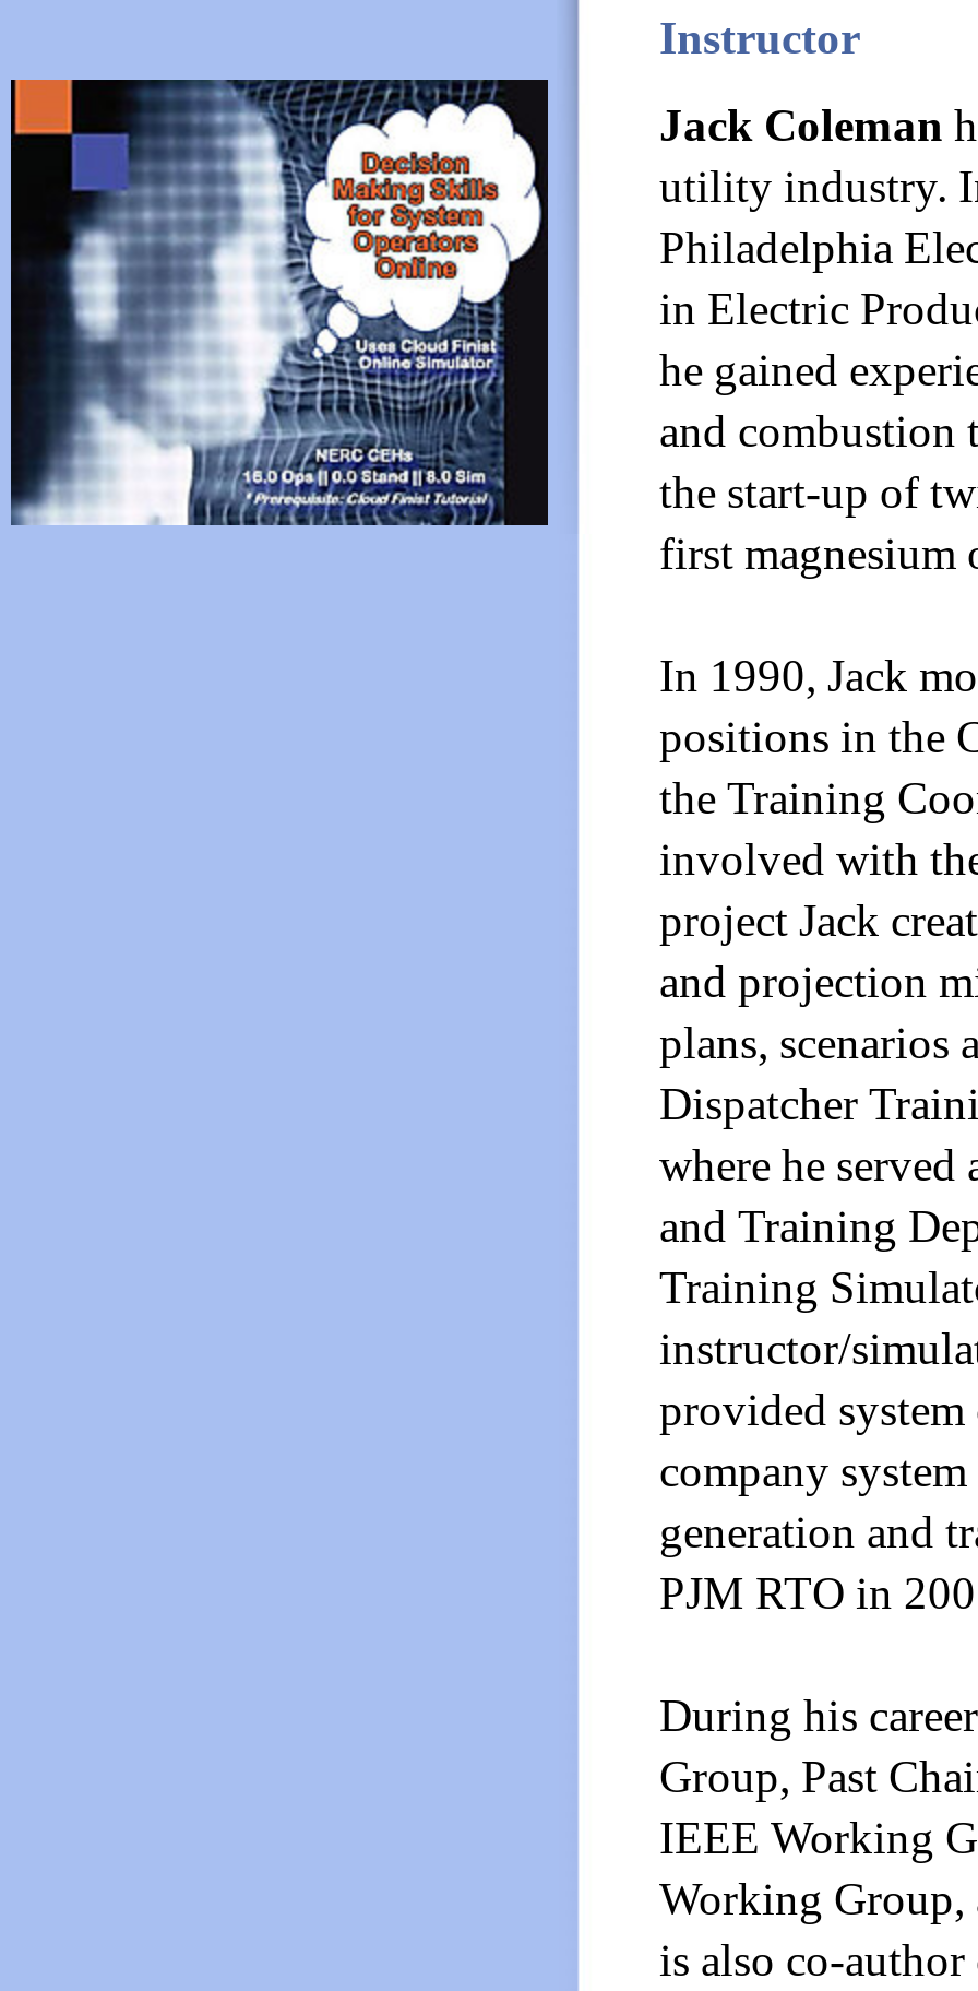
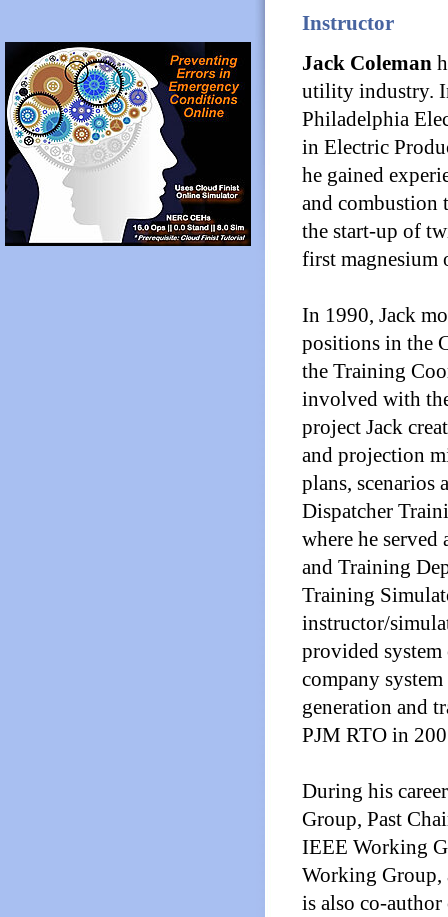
- [image]
+ [image]
